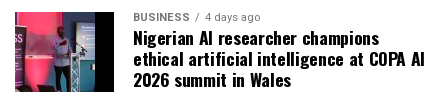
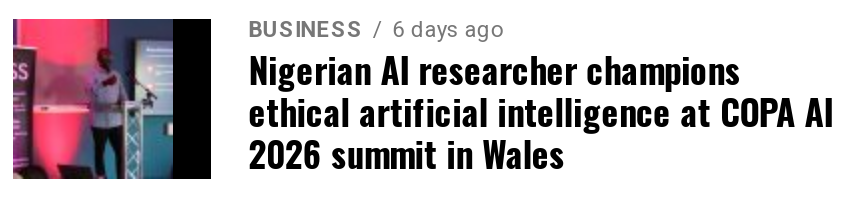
- BUSINESS 4 days ago
+ BUSINESS 6 days ago
